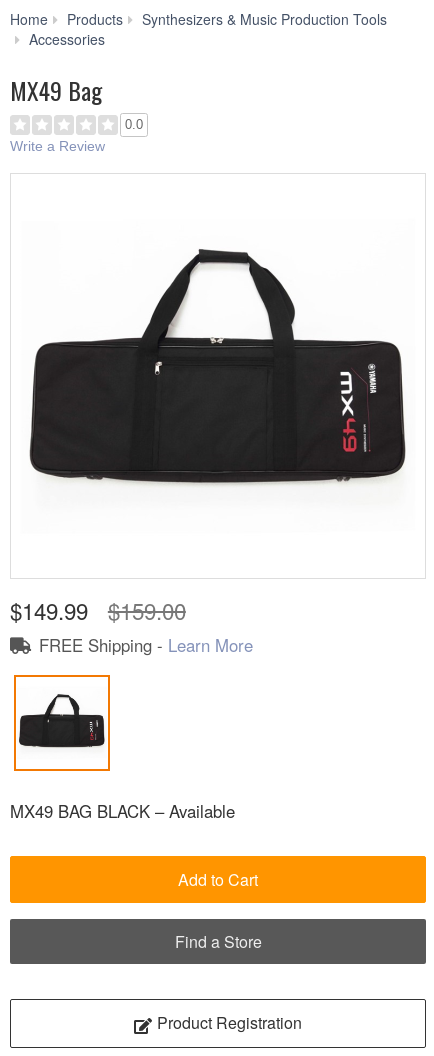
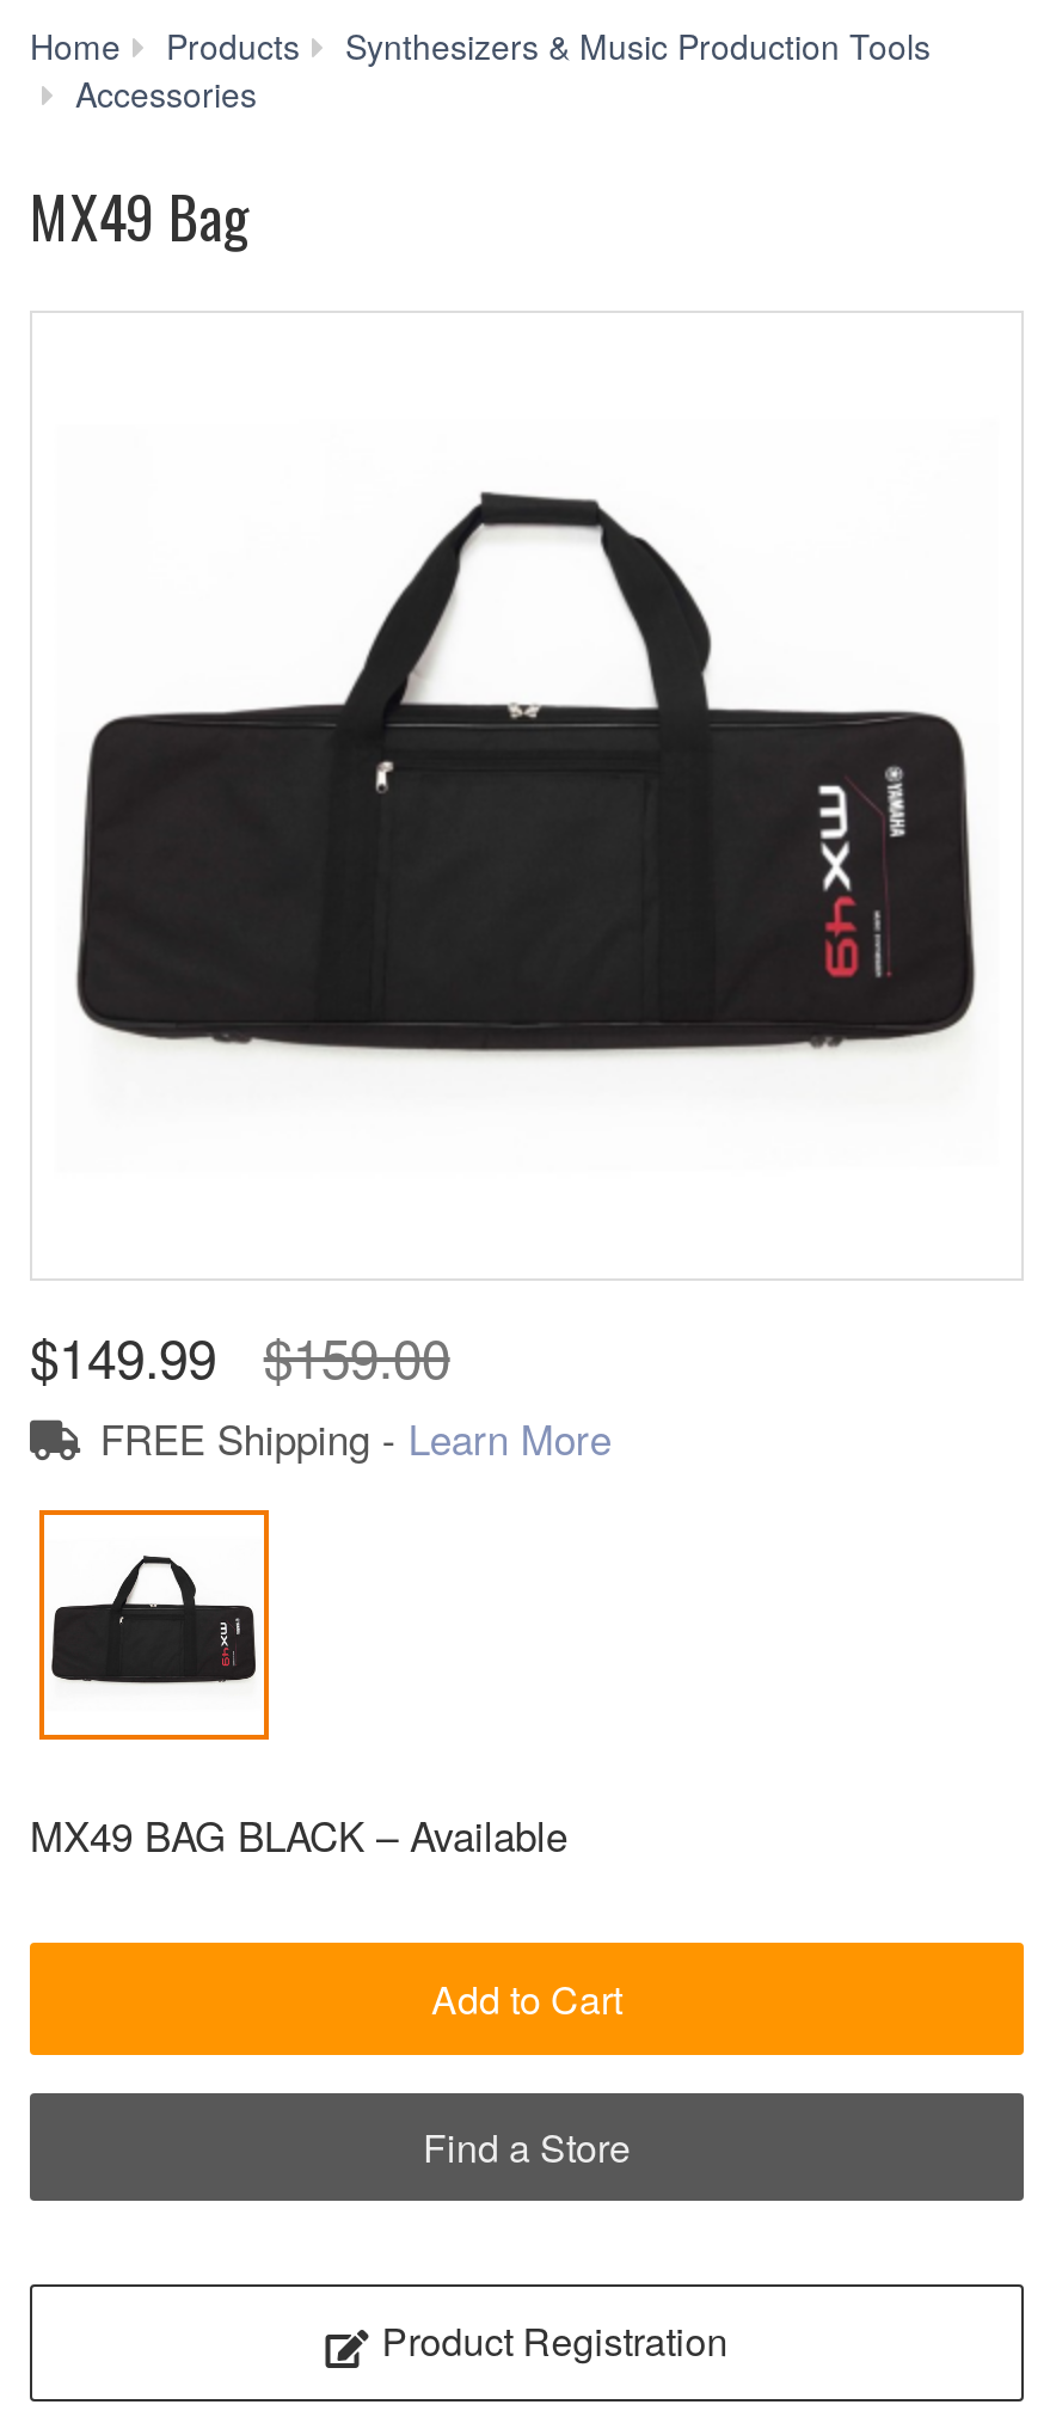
- 0.0
- Write a Review
